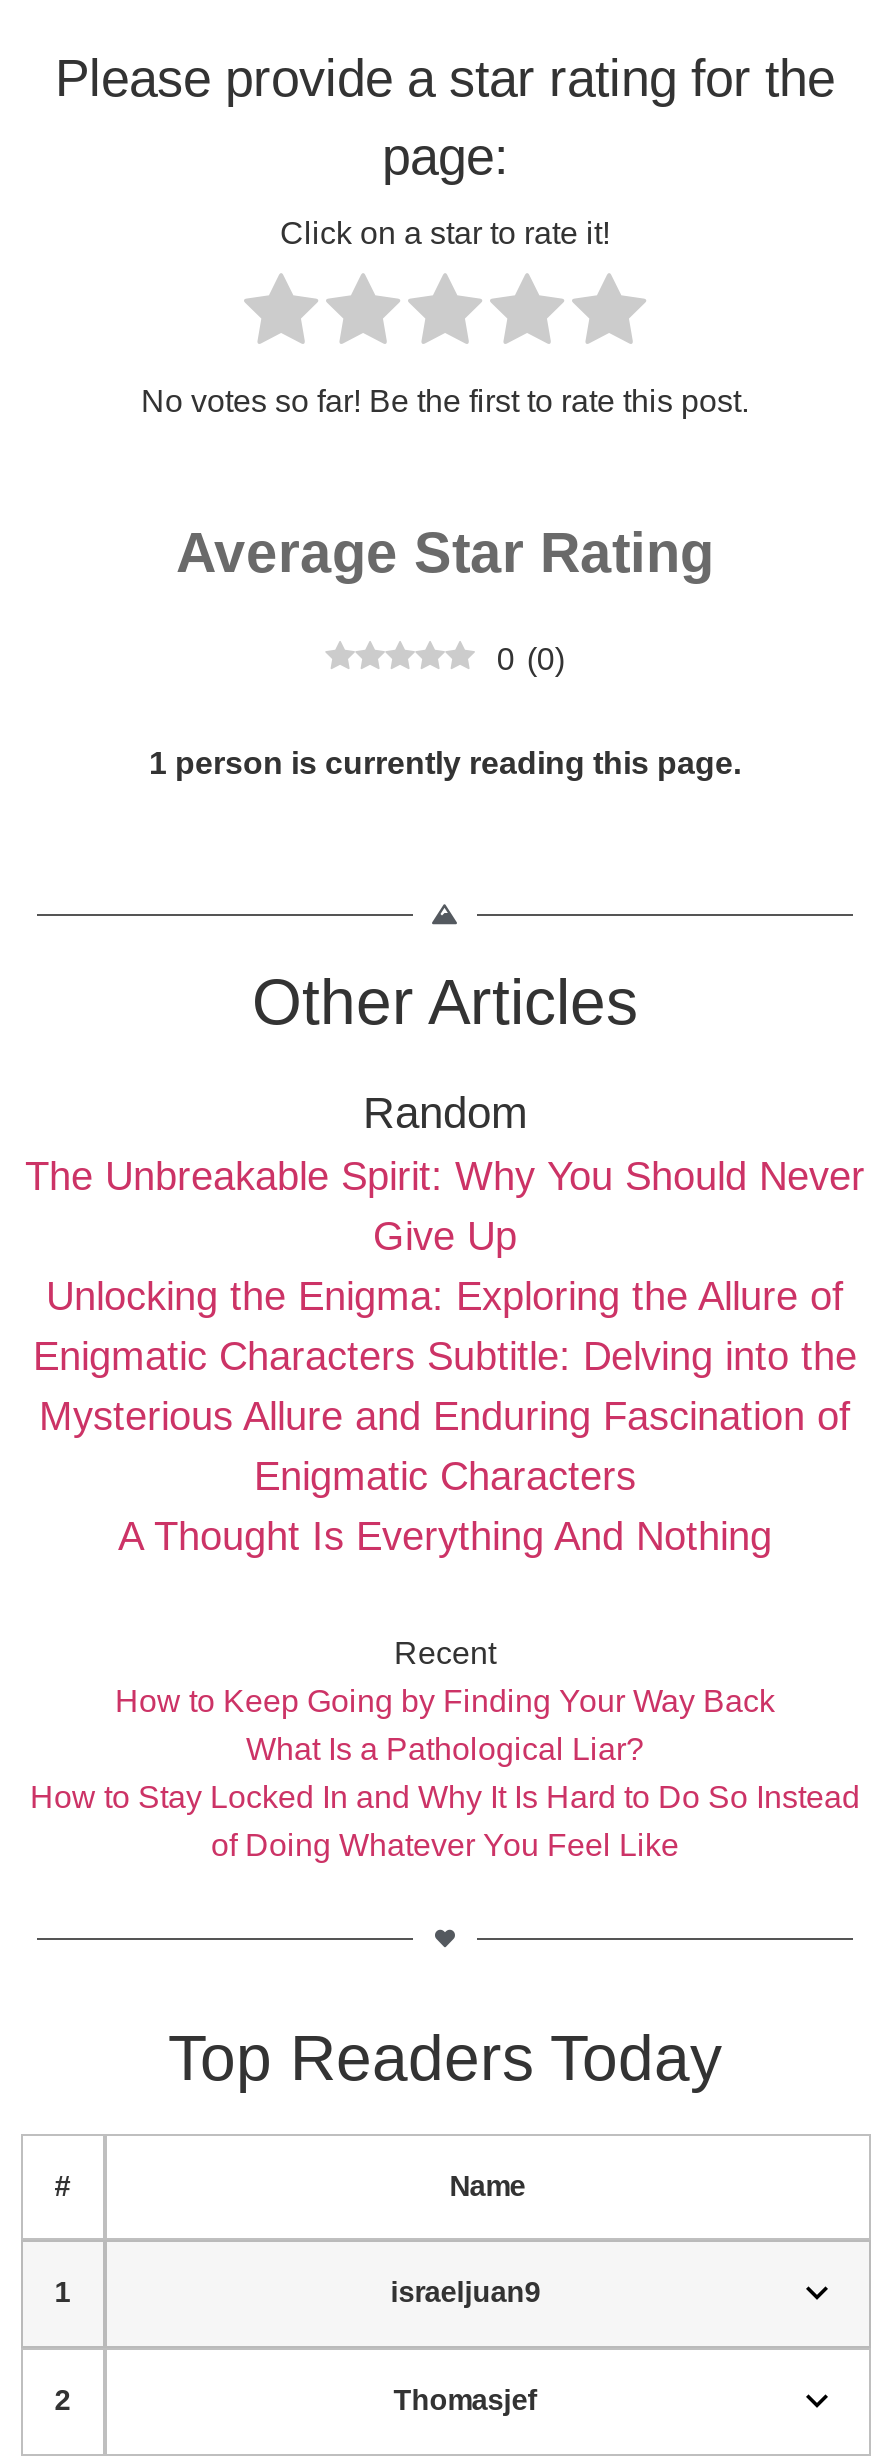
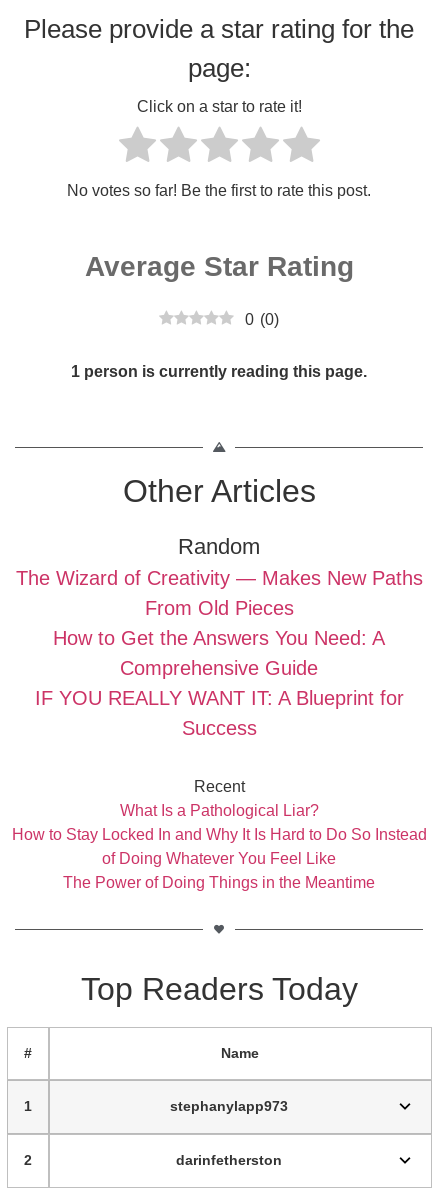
- The Unbreakable Spirit: Why You Should Never
- Give Up
- Unlocking the Enigma: Exploring the Allure of
- Enigmatic Characters Subtitle: Delving into the
- Mysterious Allure and Enduring Fascination of
- Enigmatic Characters
- A Thought Is Everything And Nothing
+ The Wizard of Creativity — Makes New Paths
+ From Old Pieces
+ How to Get the Answers You Need: A
+ Comprehensive Guide
+ IF YOU REALLY WANT IT: A Blueprint for
+ Success

- How to Keep Going by Finding Your Way Back

moved up: What Is a Pathological Liar? | How to Stay Locked In and Why It Is Hard to Do So Instead | of Doing Whatever You Feel Like

+ The Power of Doing Things in the Meantime

- israeljuan9
+ stephanylapp973

- Thomasjef
+ darinfetherston
